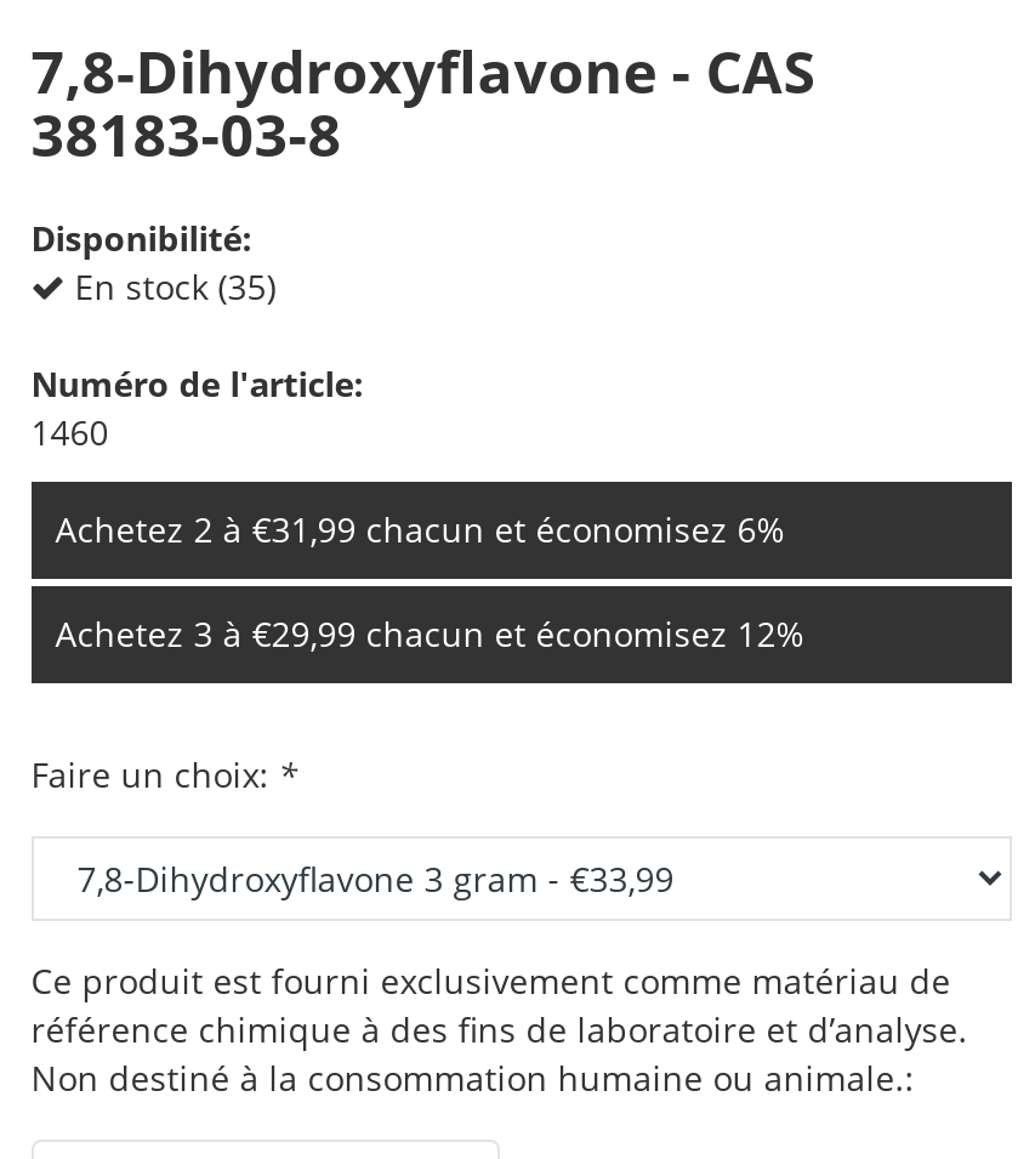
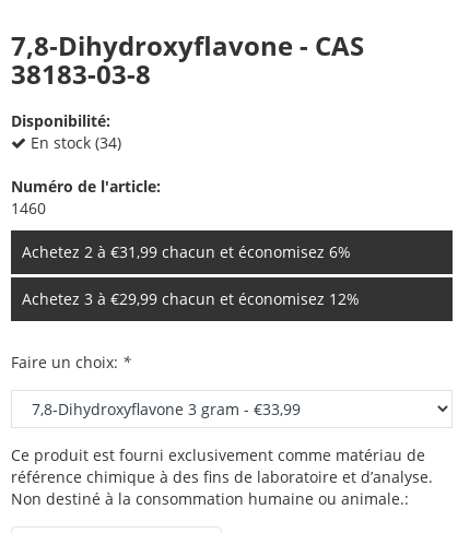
- En stock (35)
+ En stock (34)
